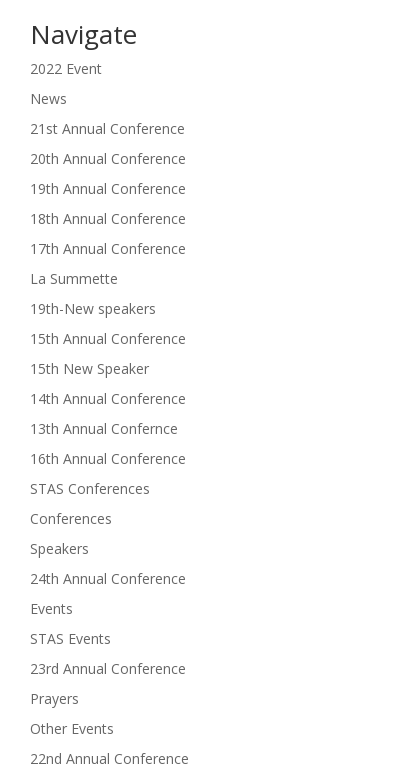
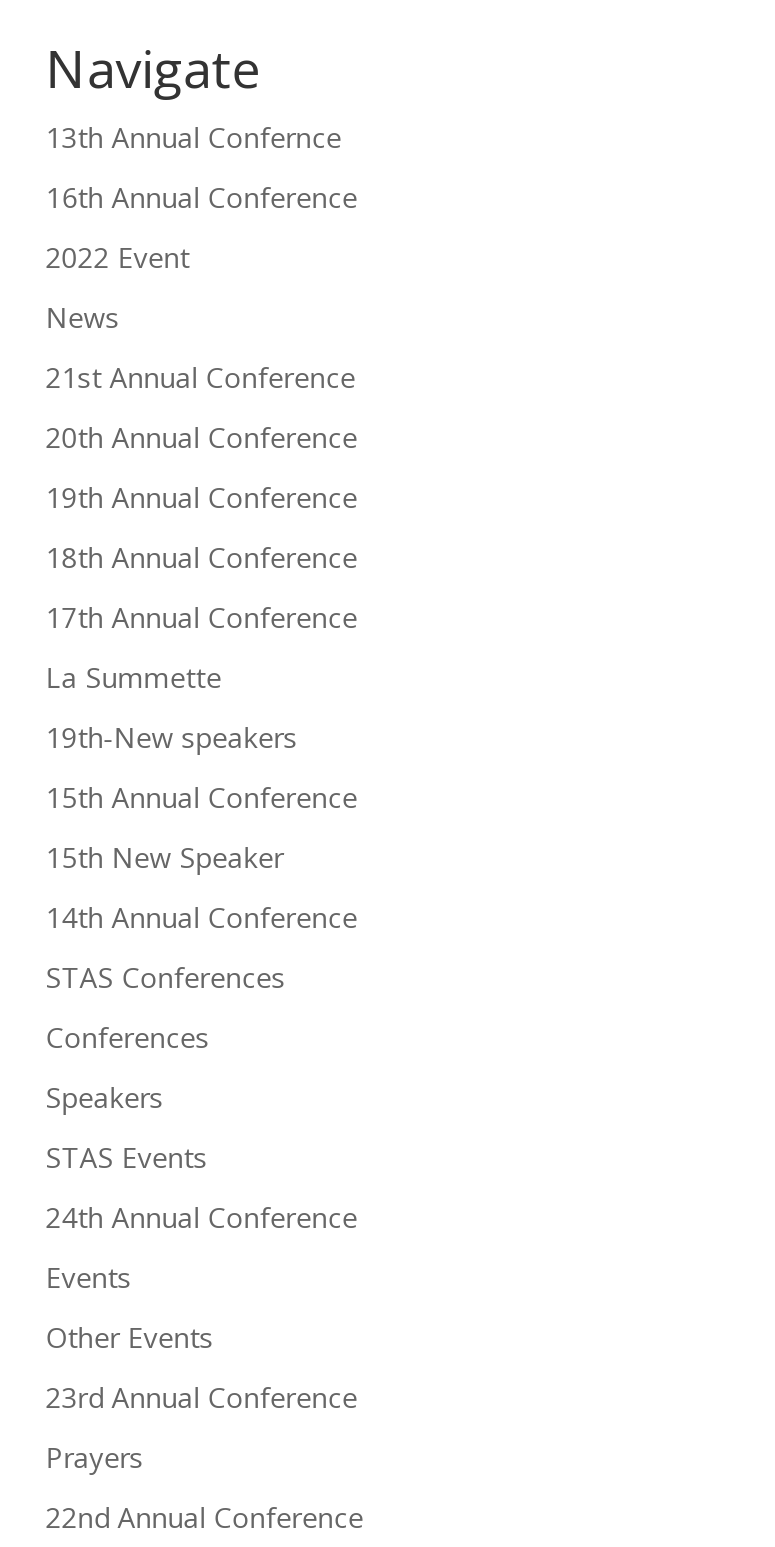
moved down: 2022 Event | News | 21st Annual Conference | ... | 15th New Speaker | 14th Annual Conference

moved up: 13th Annual Confernce | 16th Annual Conference

moved down: 24th Annual Conference | Events

moved up: STAS Events

moved down: 23rd Annual Conference | Prayers

moved up: Other Events
